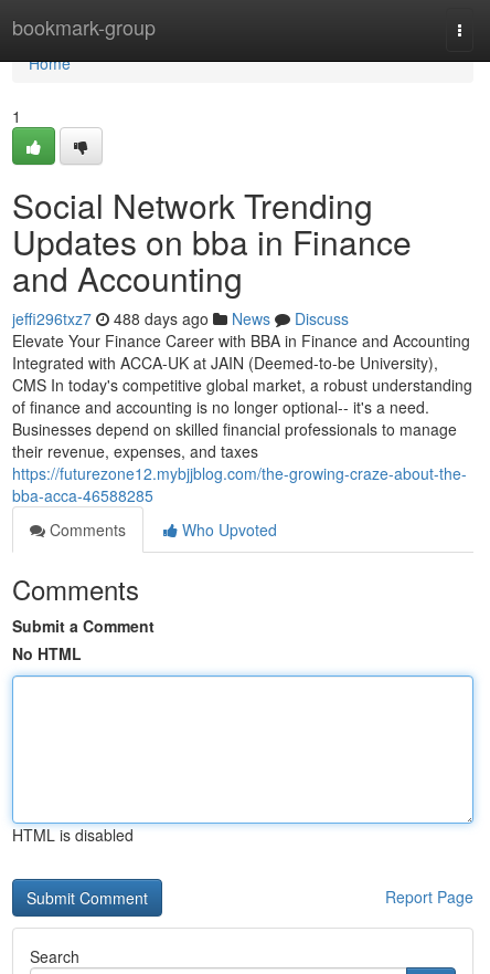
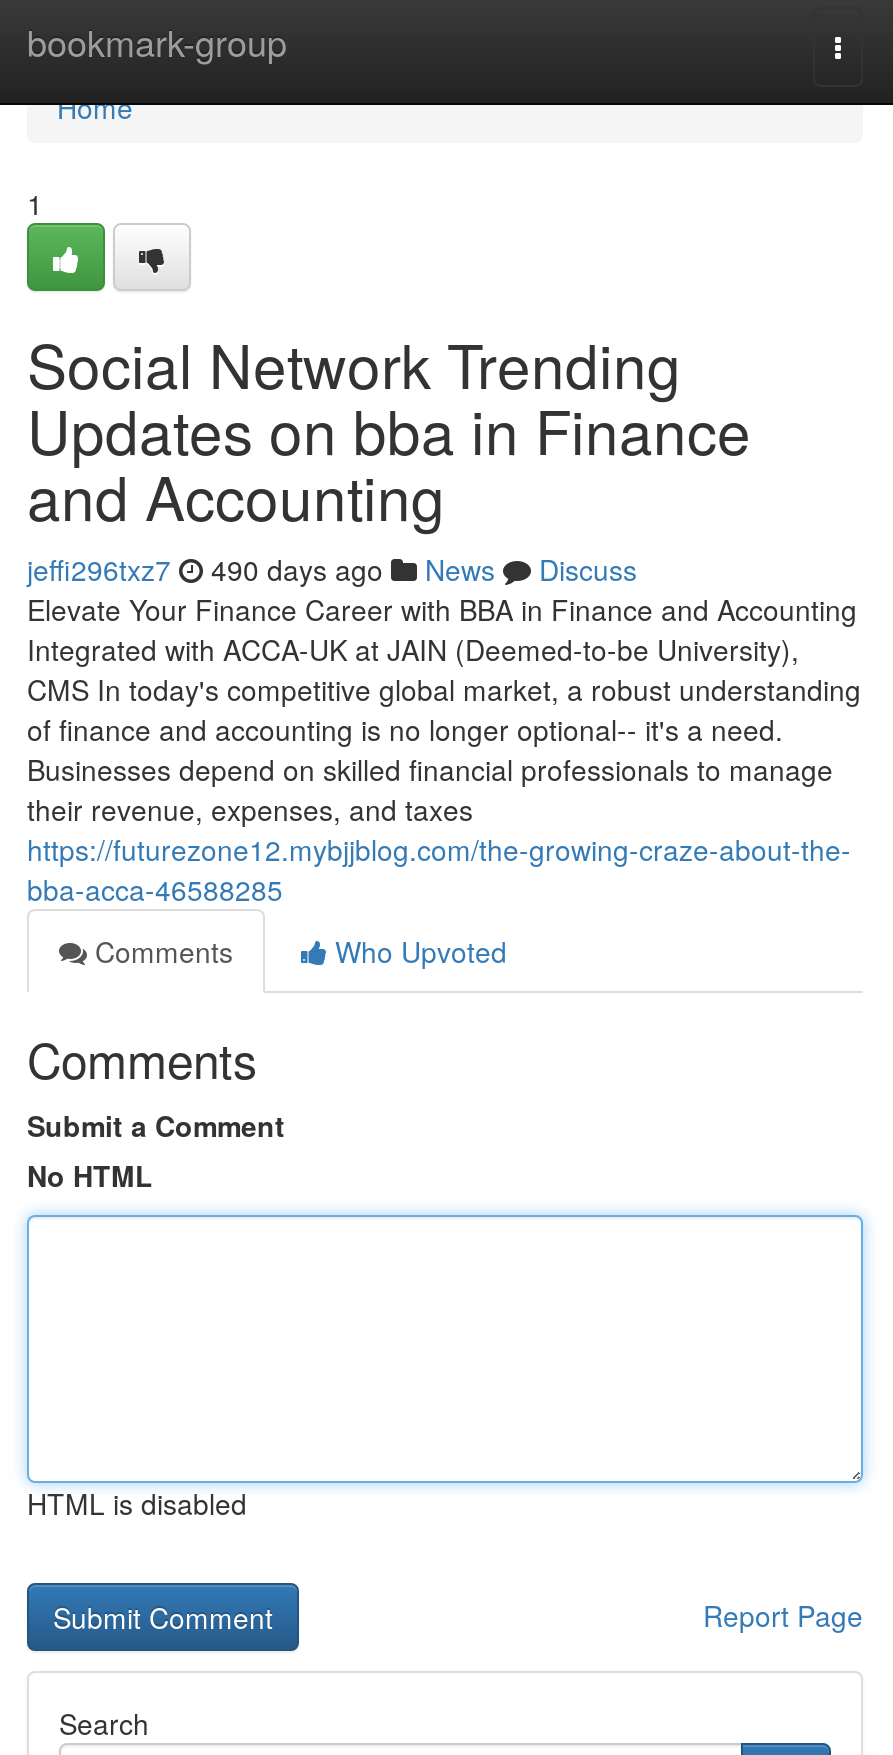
- jeffi296txz7 488 days ago News Discuss
+ jeffi296txz7 490 days ago News Discuss
